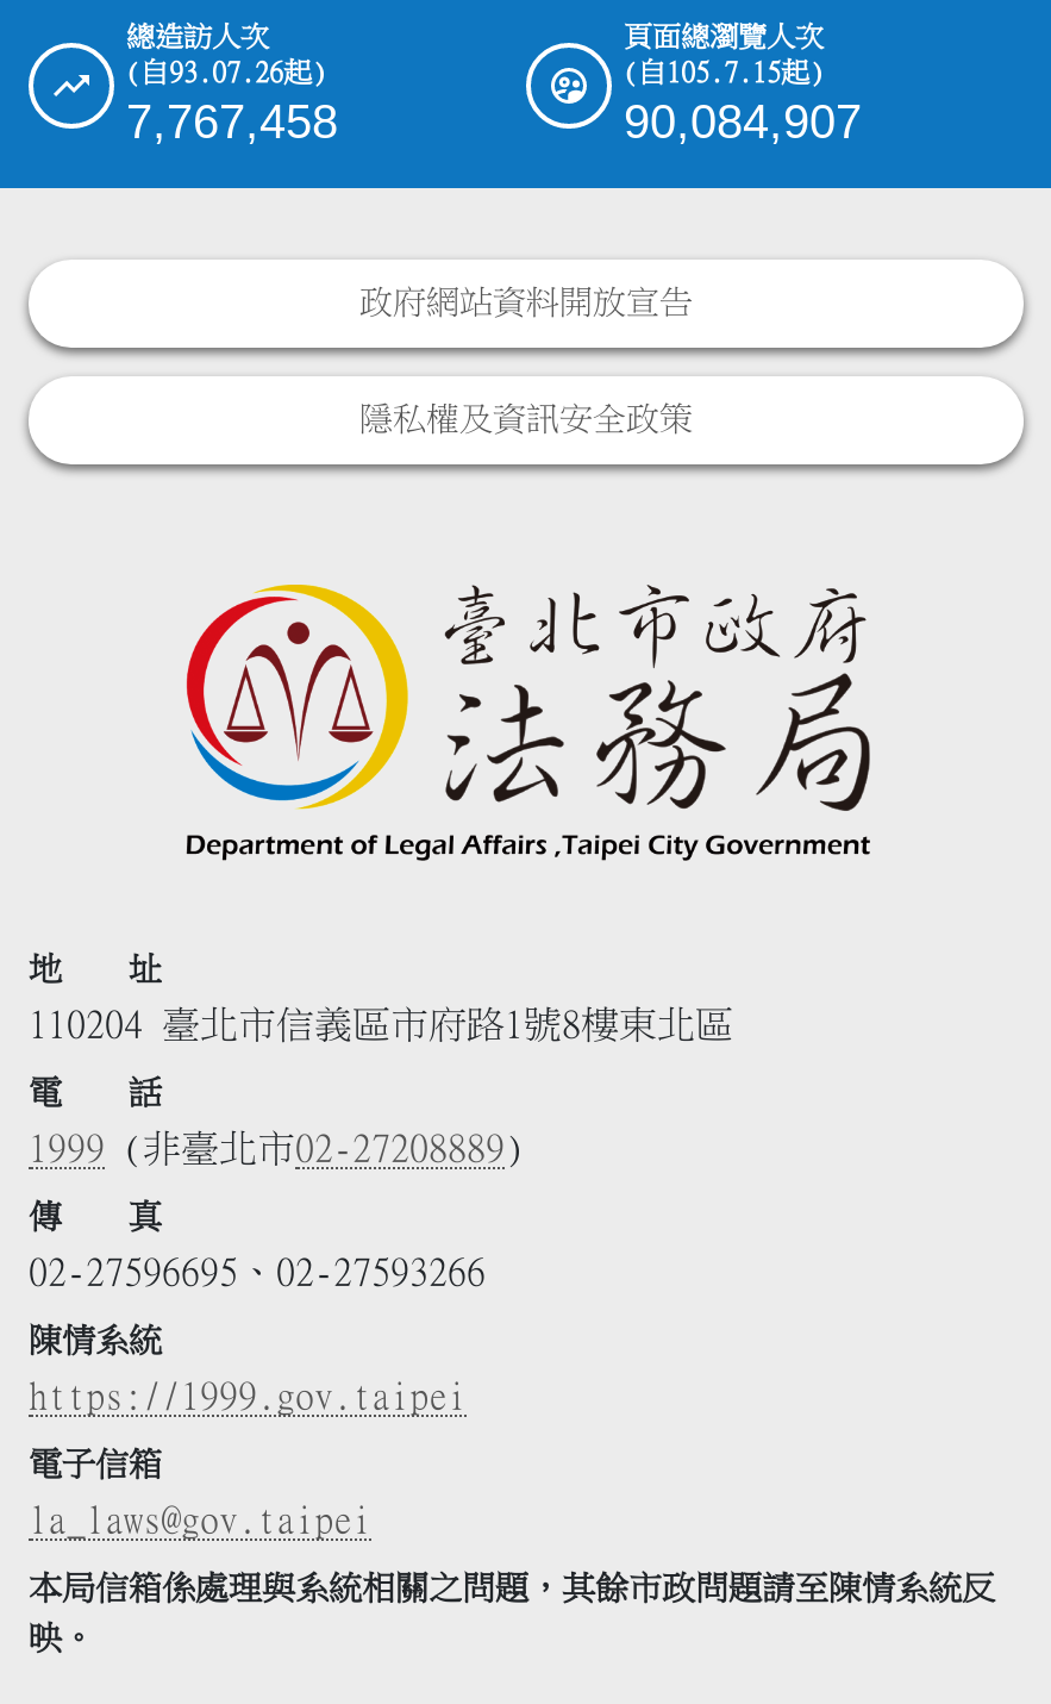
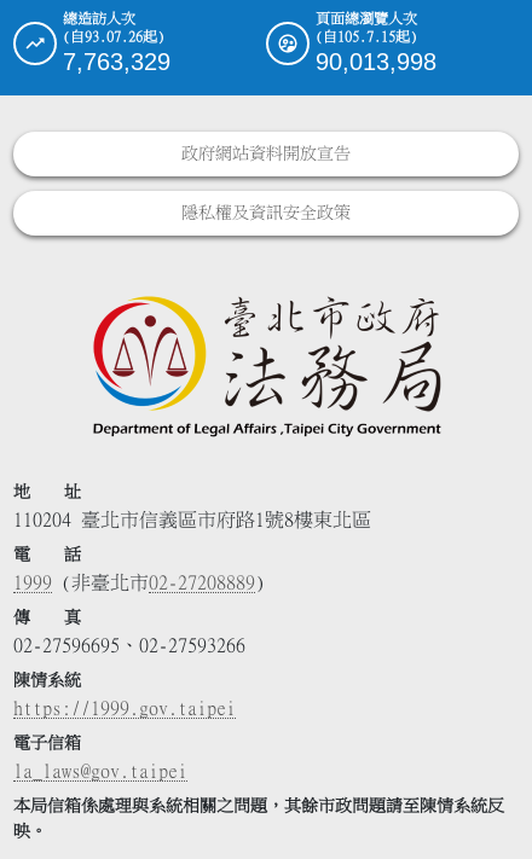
- 7,767,458
+ 7,763,329

- 90,084,907
+ 90,013,998
